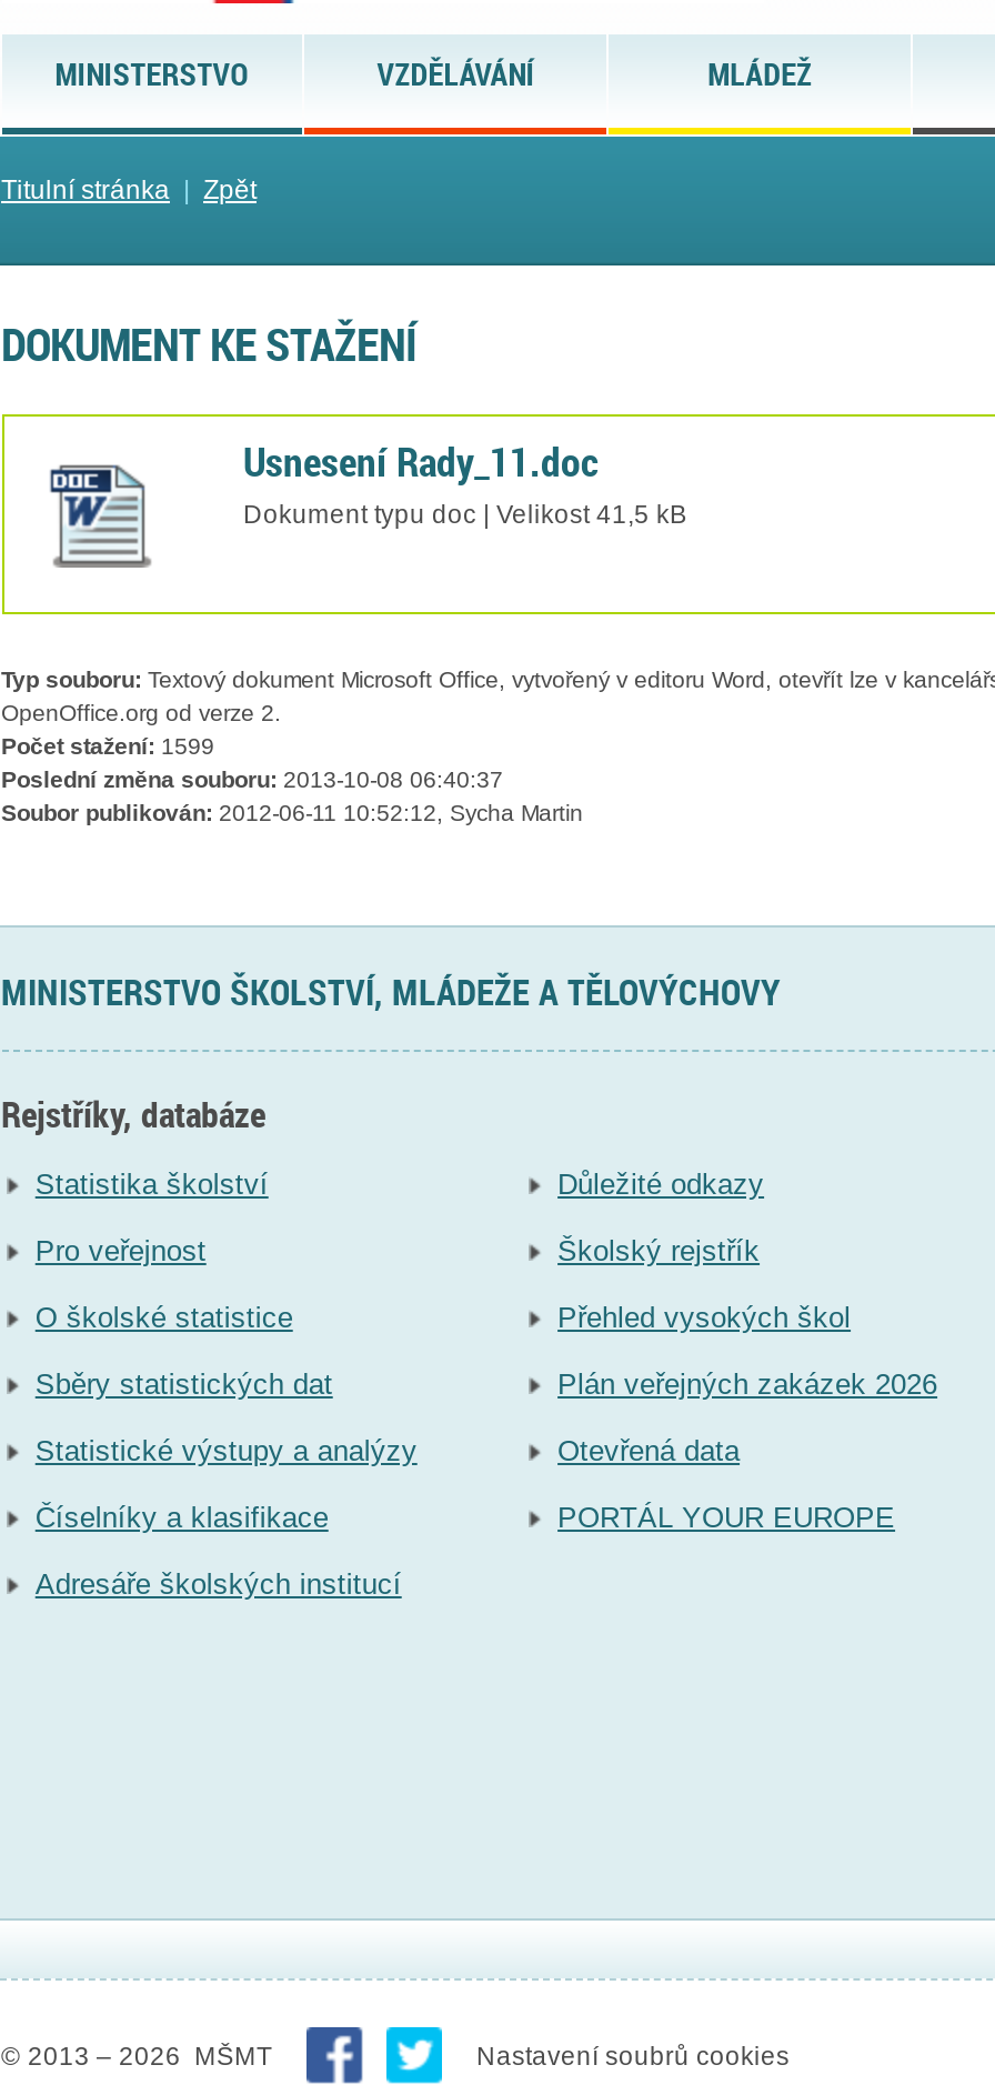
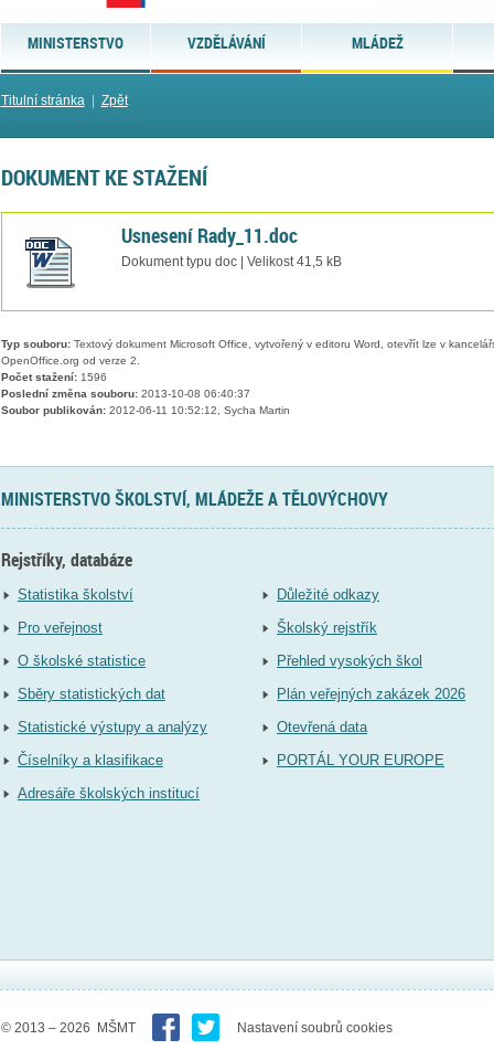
- Počet stažení: 1599
+ Počet stažení: 1596
